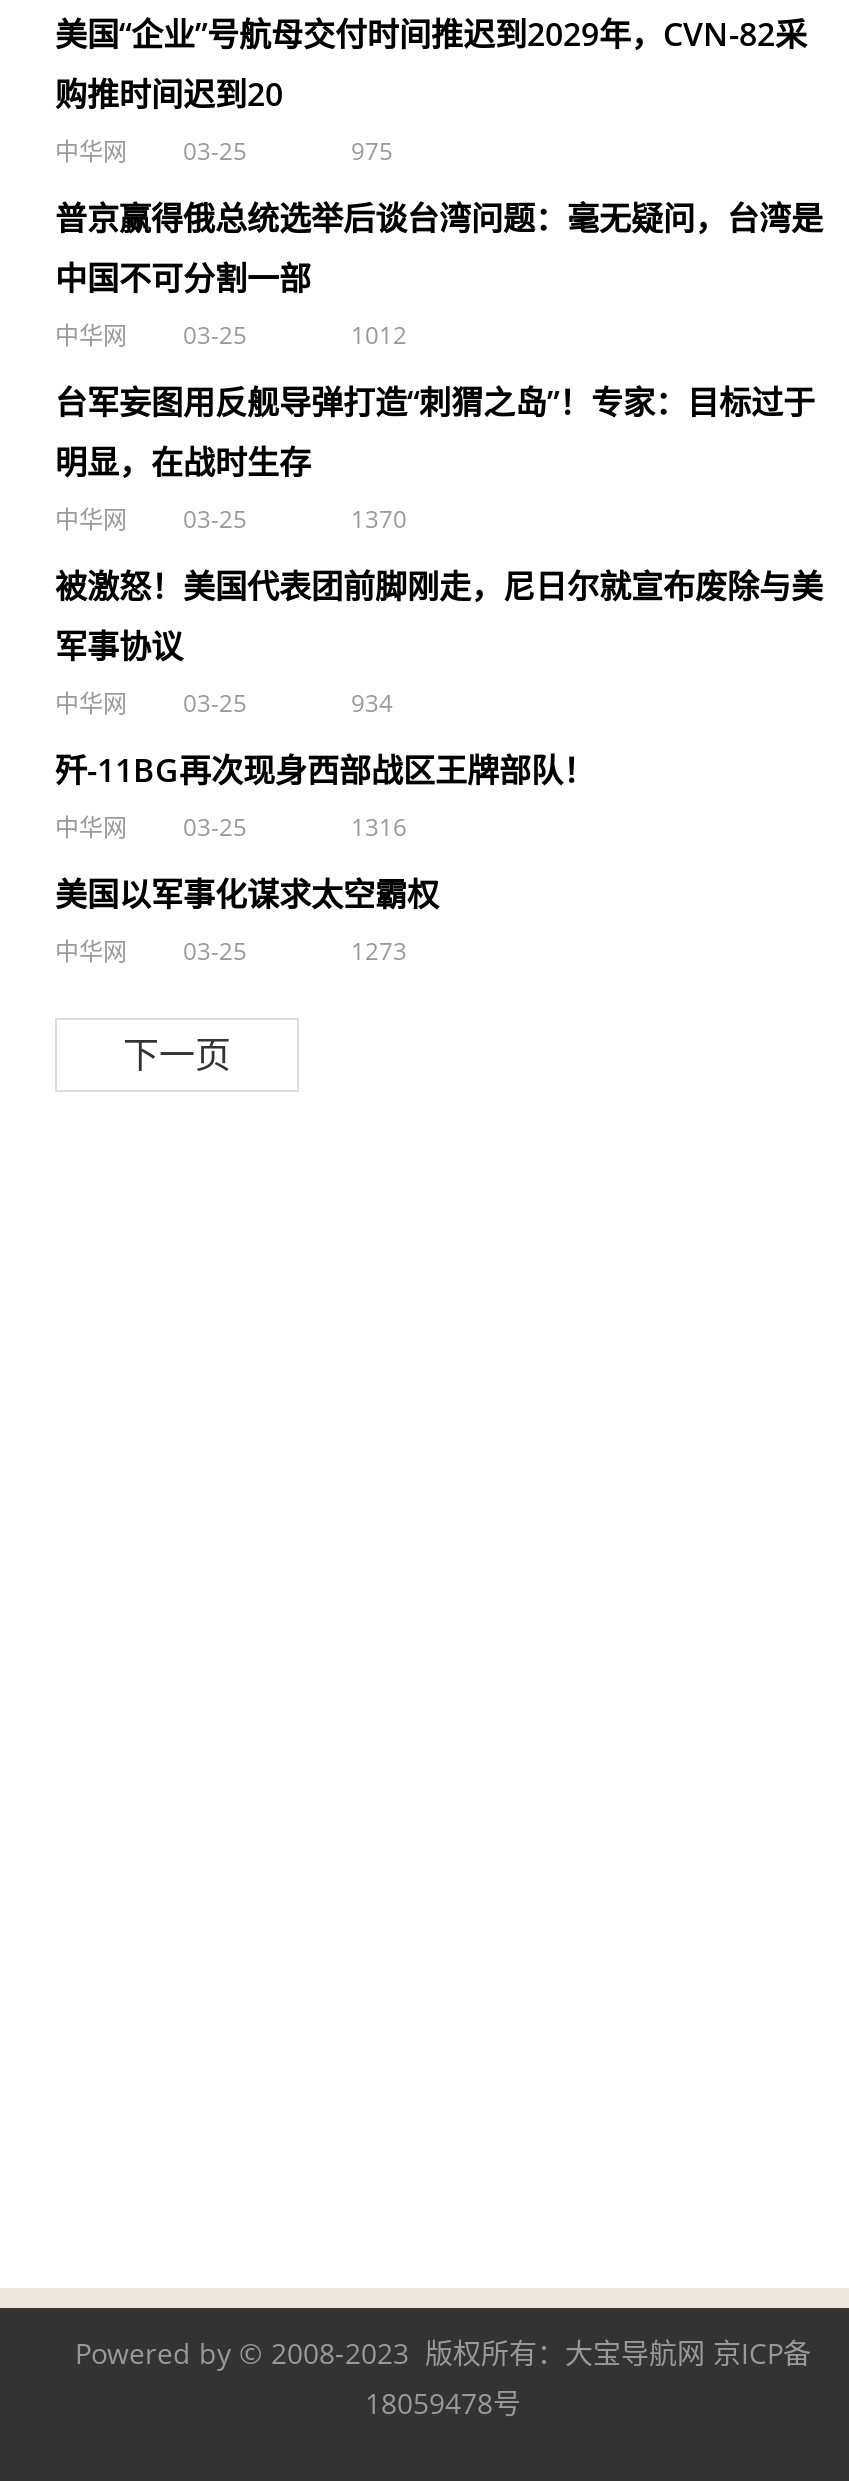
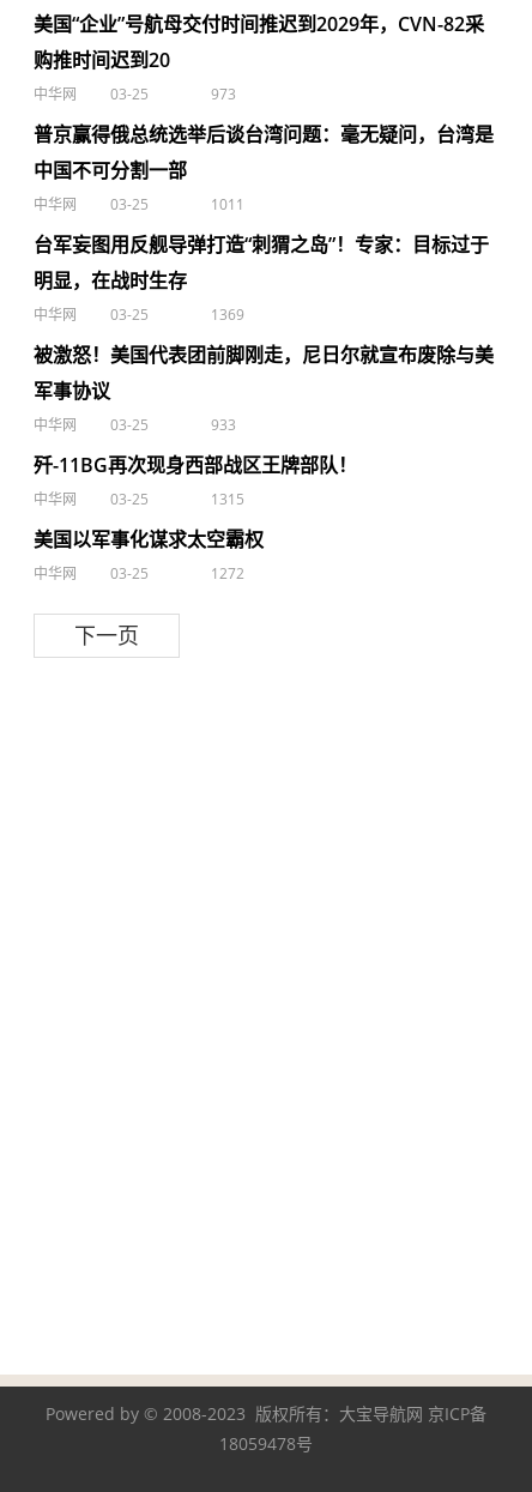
- 975
+ 973

- 1012
+ 1011

- 1370
+ 1369

- 934
+ 933

- 1316
+ 1315

- 1273
+ 1272
